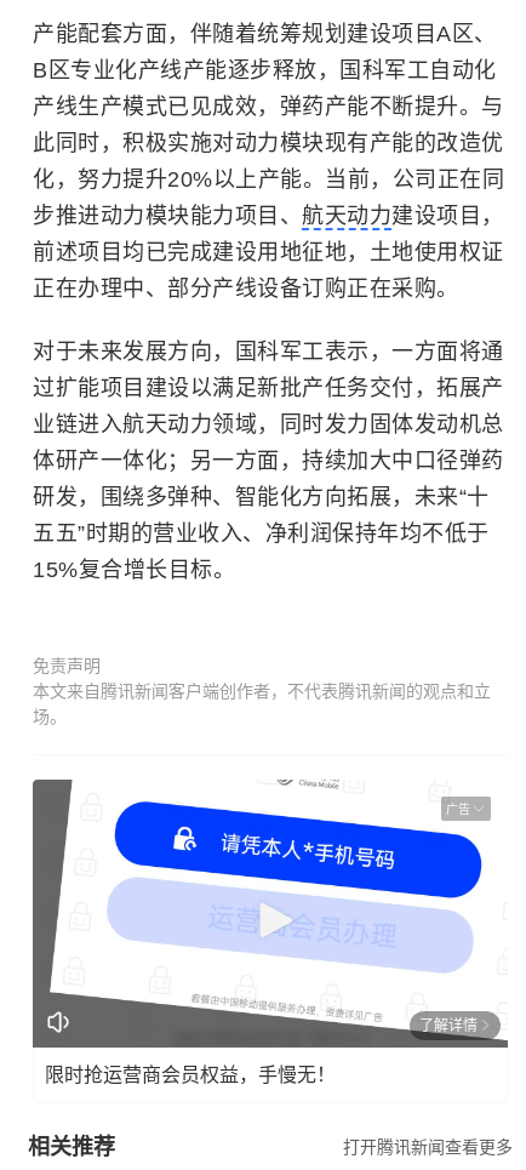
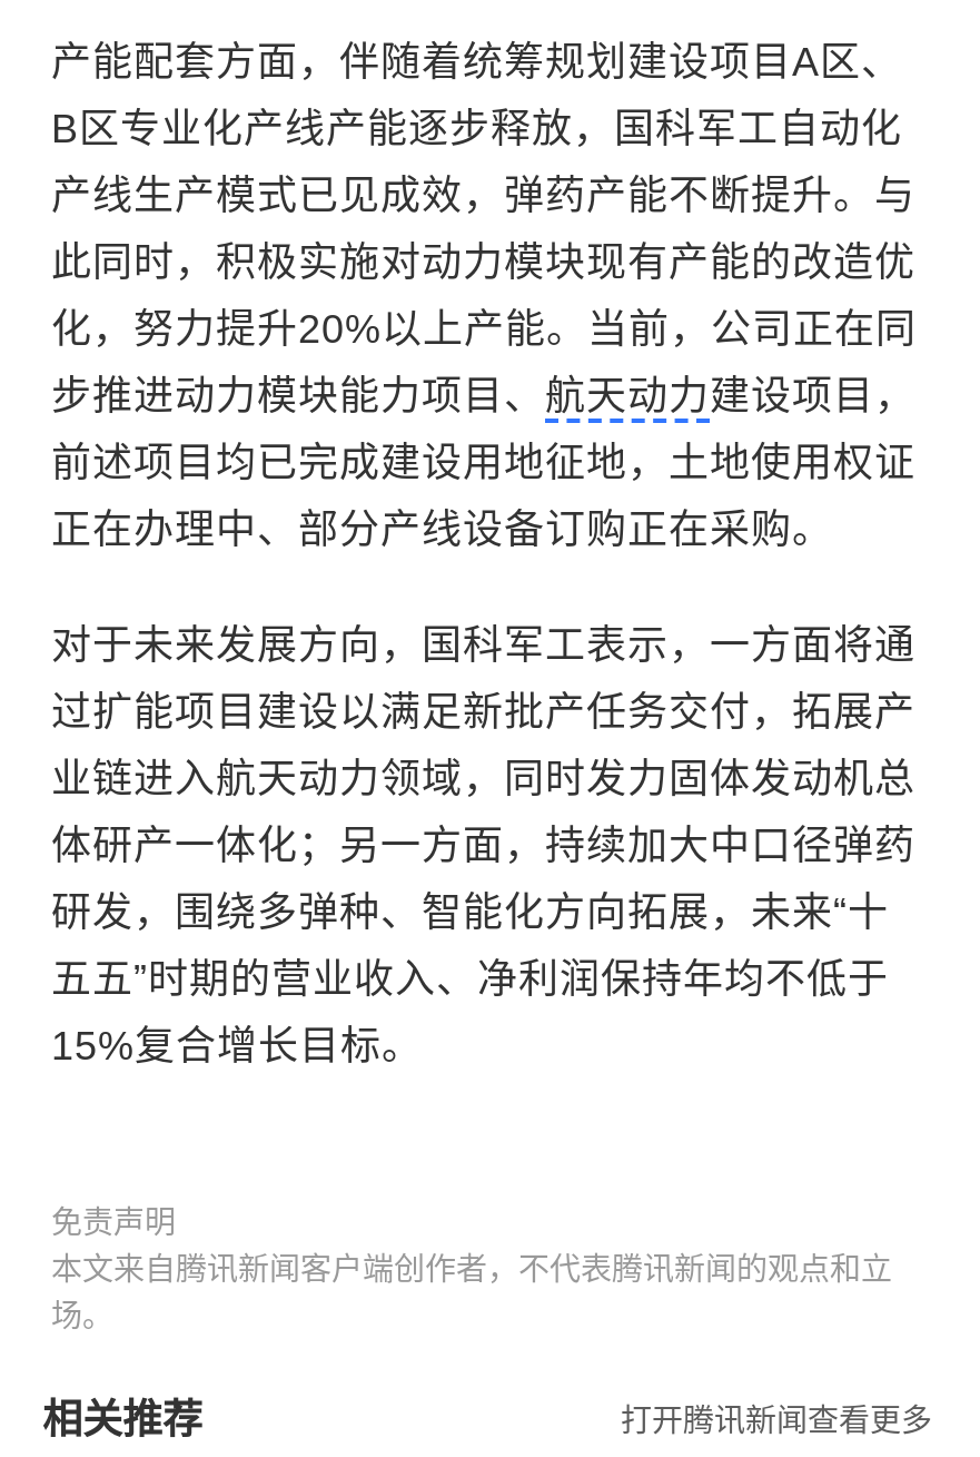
- [image]
- 广告

- 了解详情
- 限时抢运营商会员权益，手慢无！
